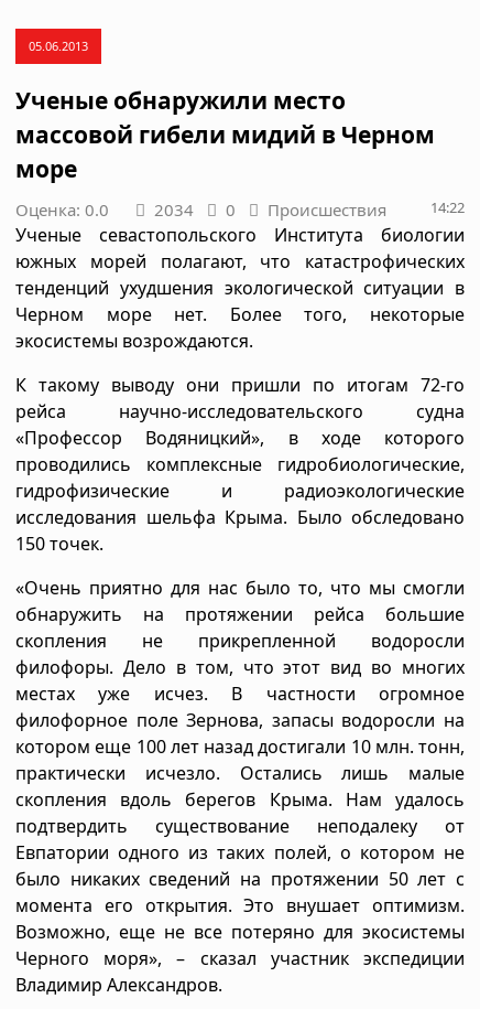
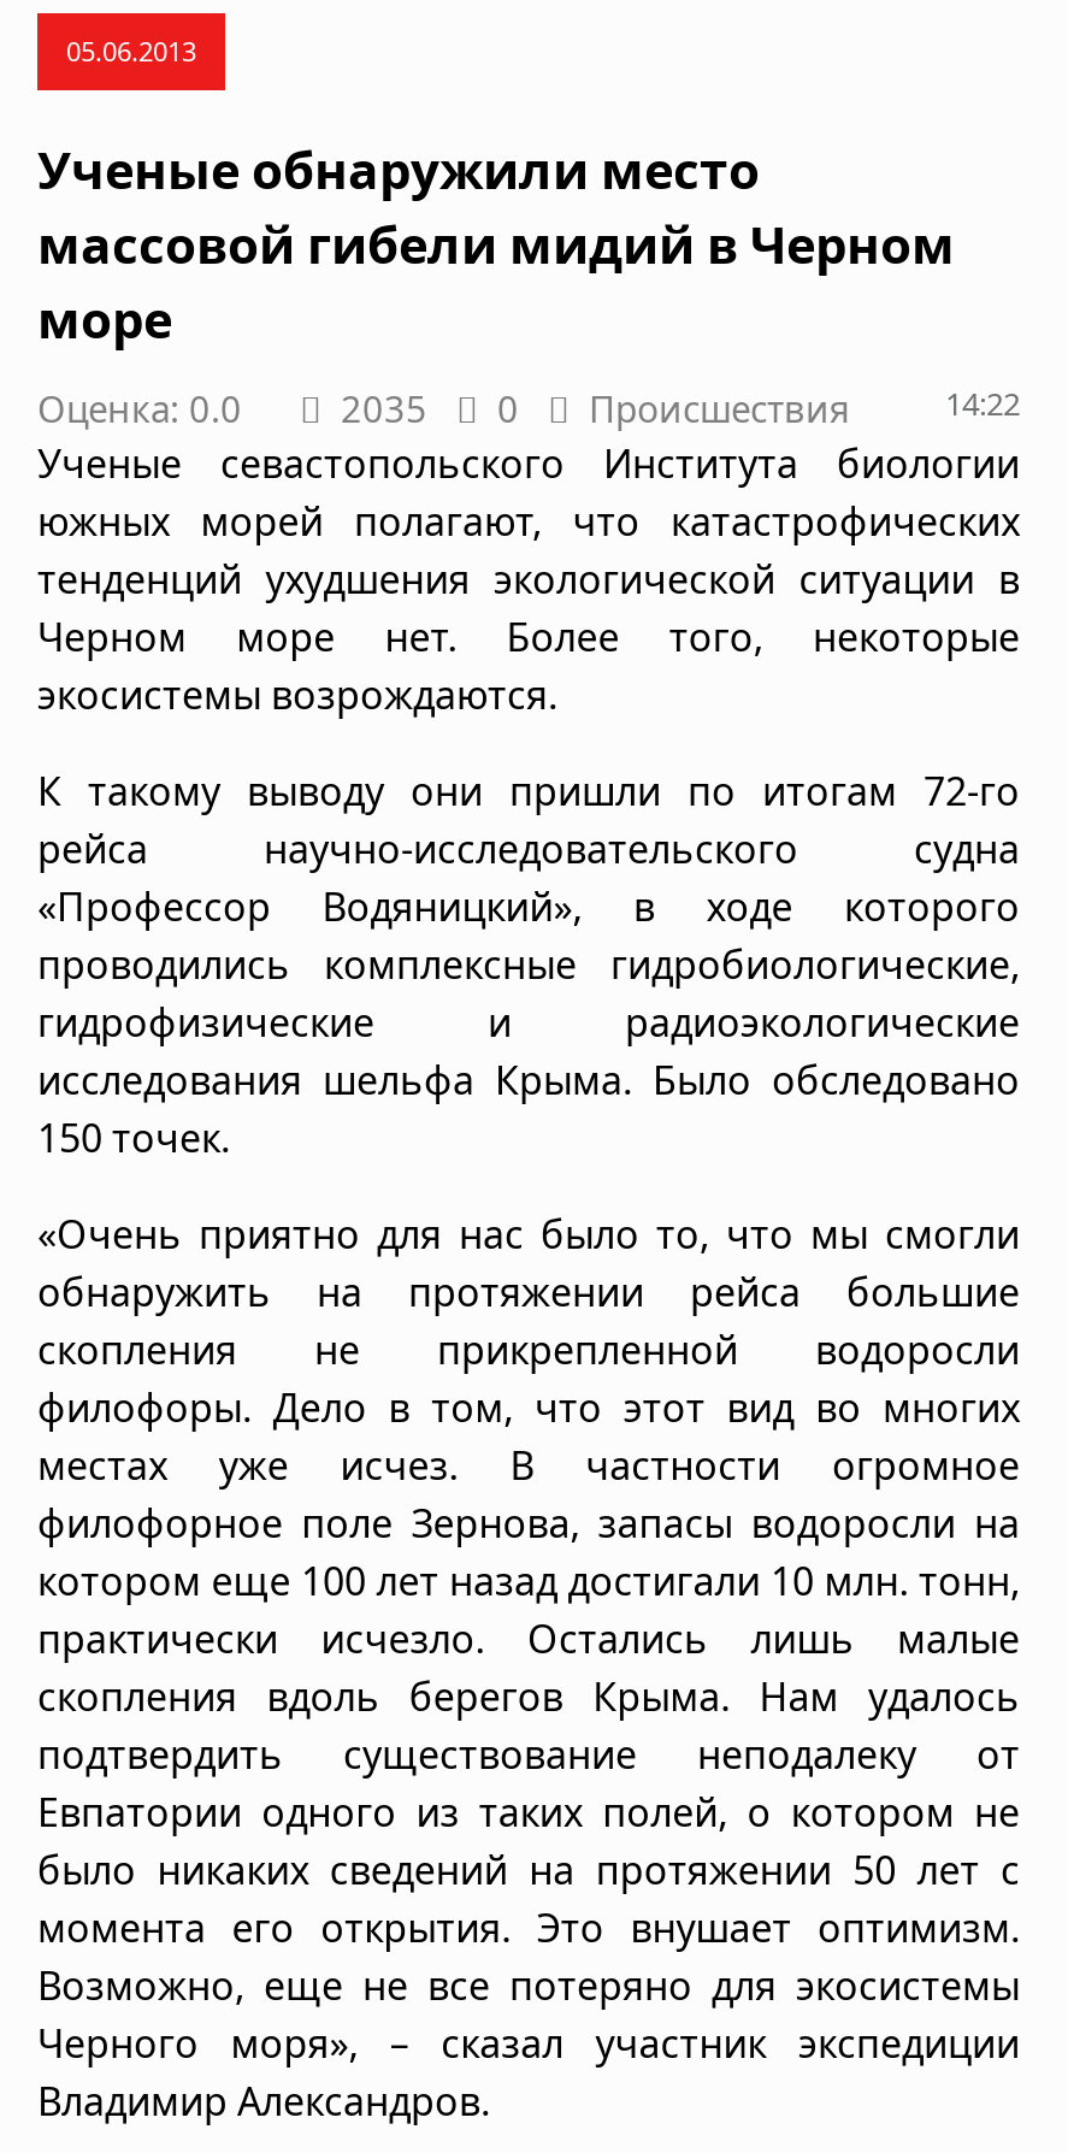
- Оценка: 0.0 2034 0 Происшествия
+ Оценка: 0.0 2035 0 Происшествия
